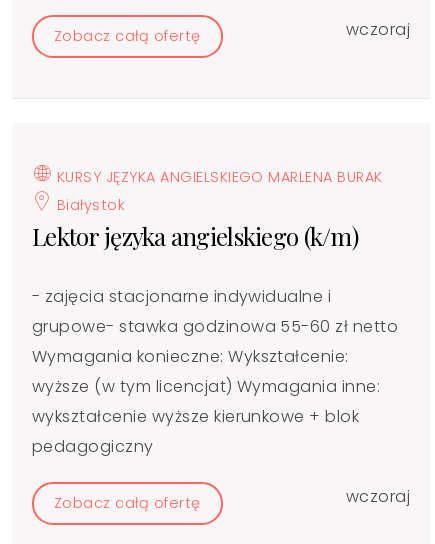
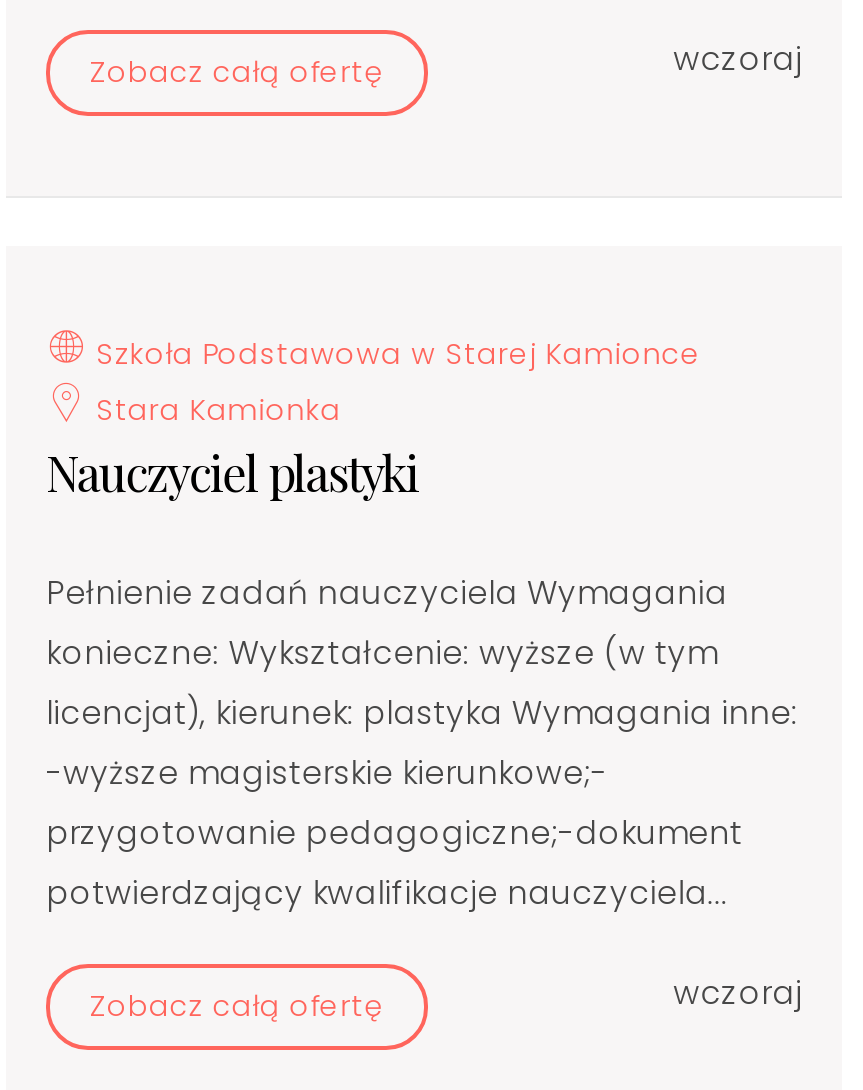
- KURSY JĘZYKA ANGIELSKIEGO MARLENA BURAK
- Białystok
- Lektor języka angielskiego (k/m)
+ Szkoła Podstawowa w Starej Kamionce
+ Stara Kamionka
+ Nauczyciel plastyki

- - zajęcia stacjonarne indywidualne i
- grupowe- stawka godzinowa 55-60 zł netto
- Wymagania konieczne: Wykształcenie:
- wyższe (w tym licencjat) Wymagania inne:
- wykształcenie wyższe kierunkowe + blok
- pedagogiczny
+ Pełnienie zadań nauczyciela Wymagania
+ konieczne: Wykształcenie: wyższe (w tym
+ licencjat), kierunek: plastyka Wymagania inne:
+ -wyższe magisterskie kierunkowe;-
+ przygotowanie pedagogiczne;-dokument
+ potwierdzający kwalifikacje nauczyciela...
